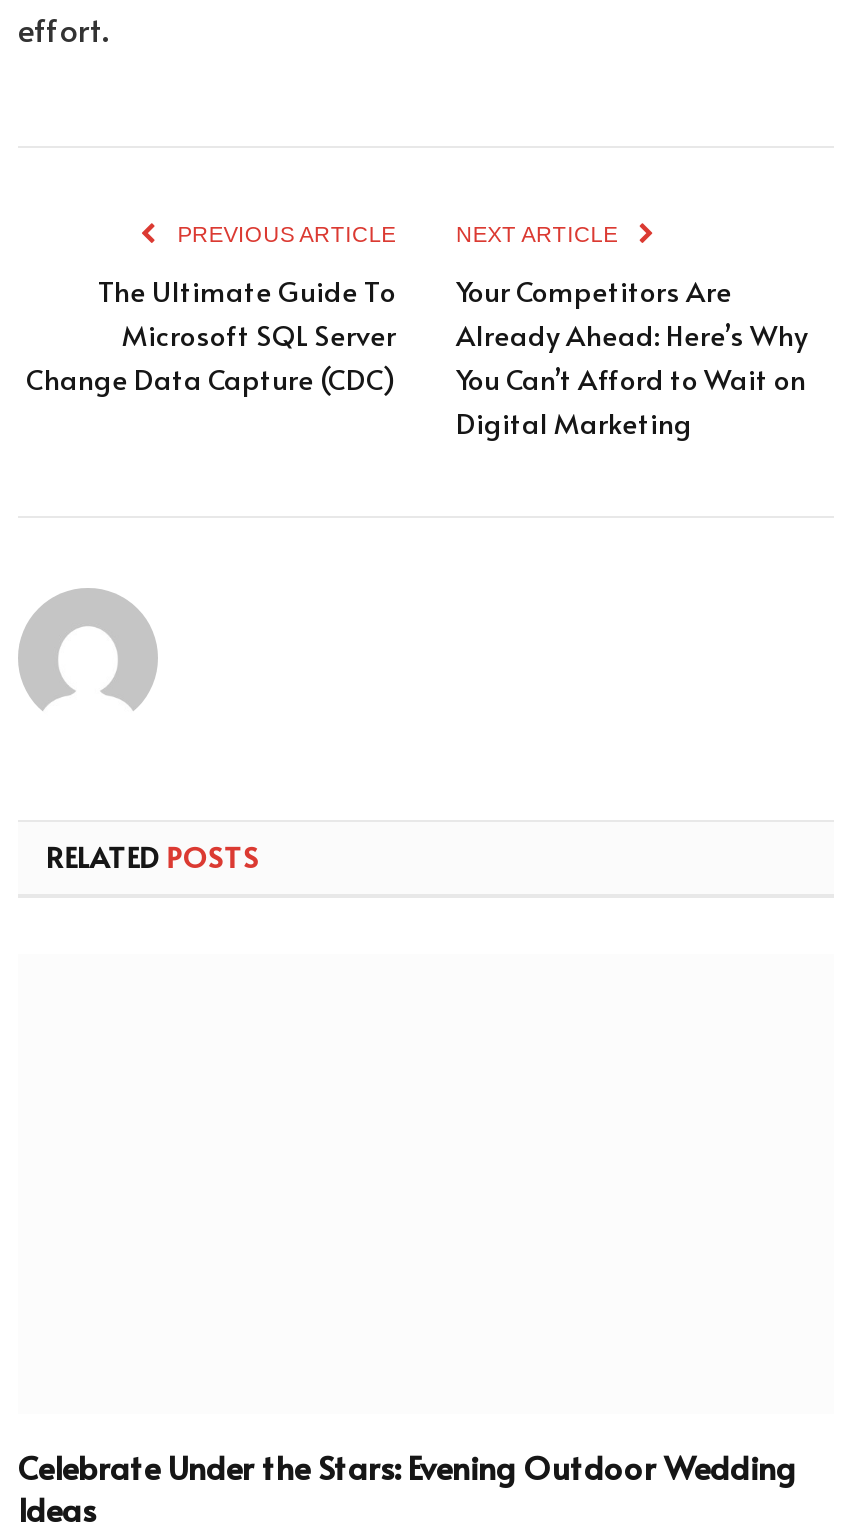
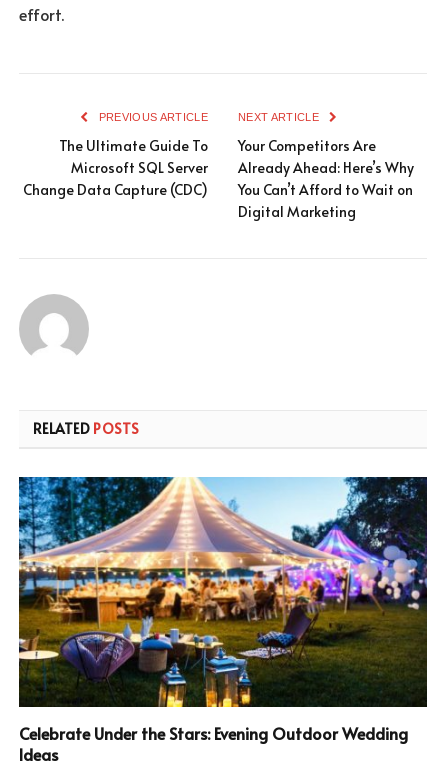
+ [image]
